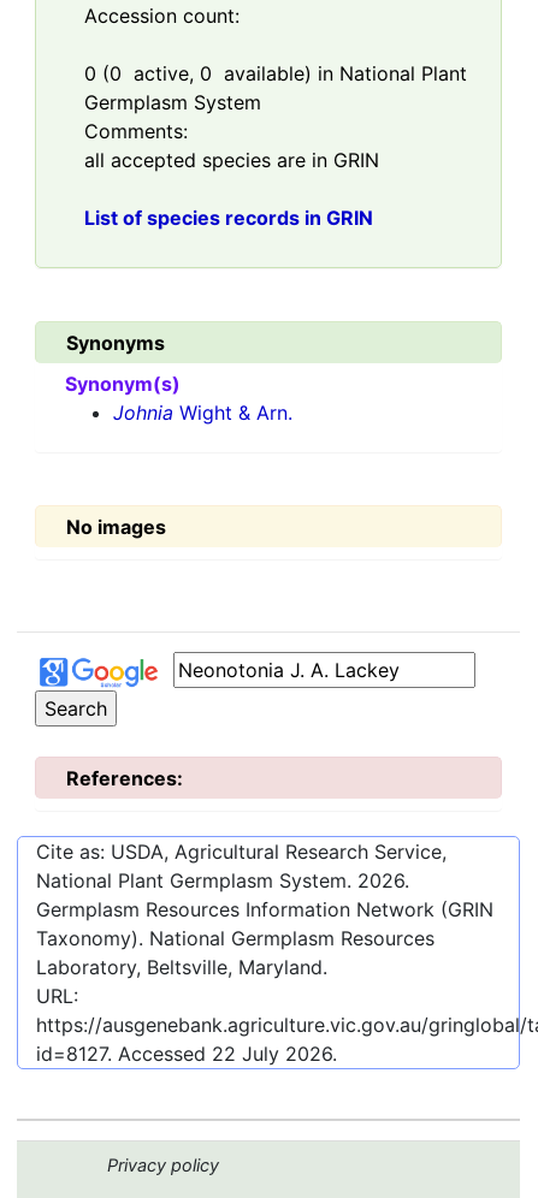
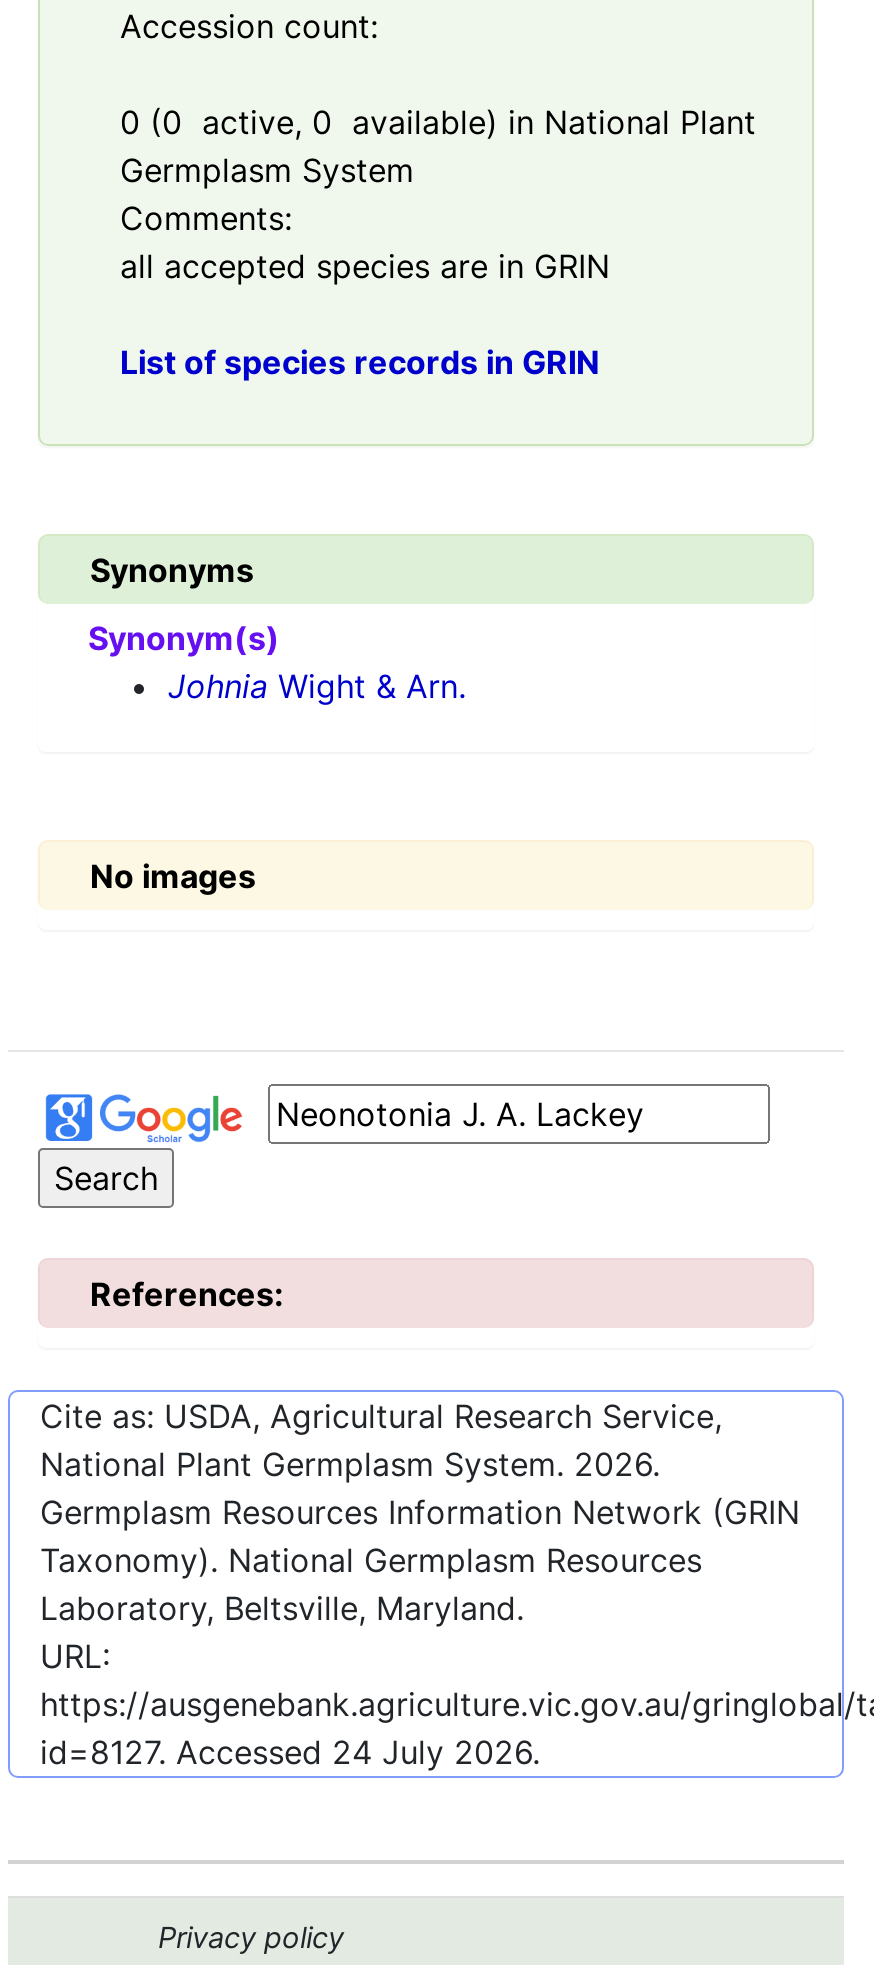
- id=8127. Accessed 22 July 2026.
+ id=8127. Accessed 24 July 2026.
